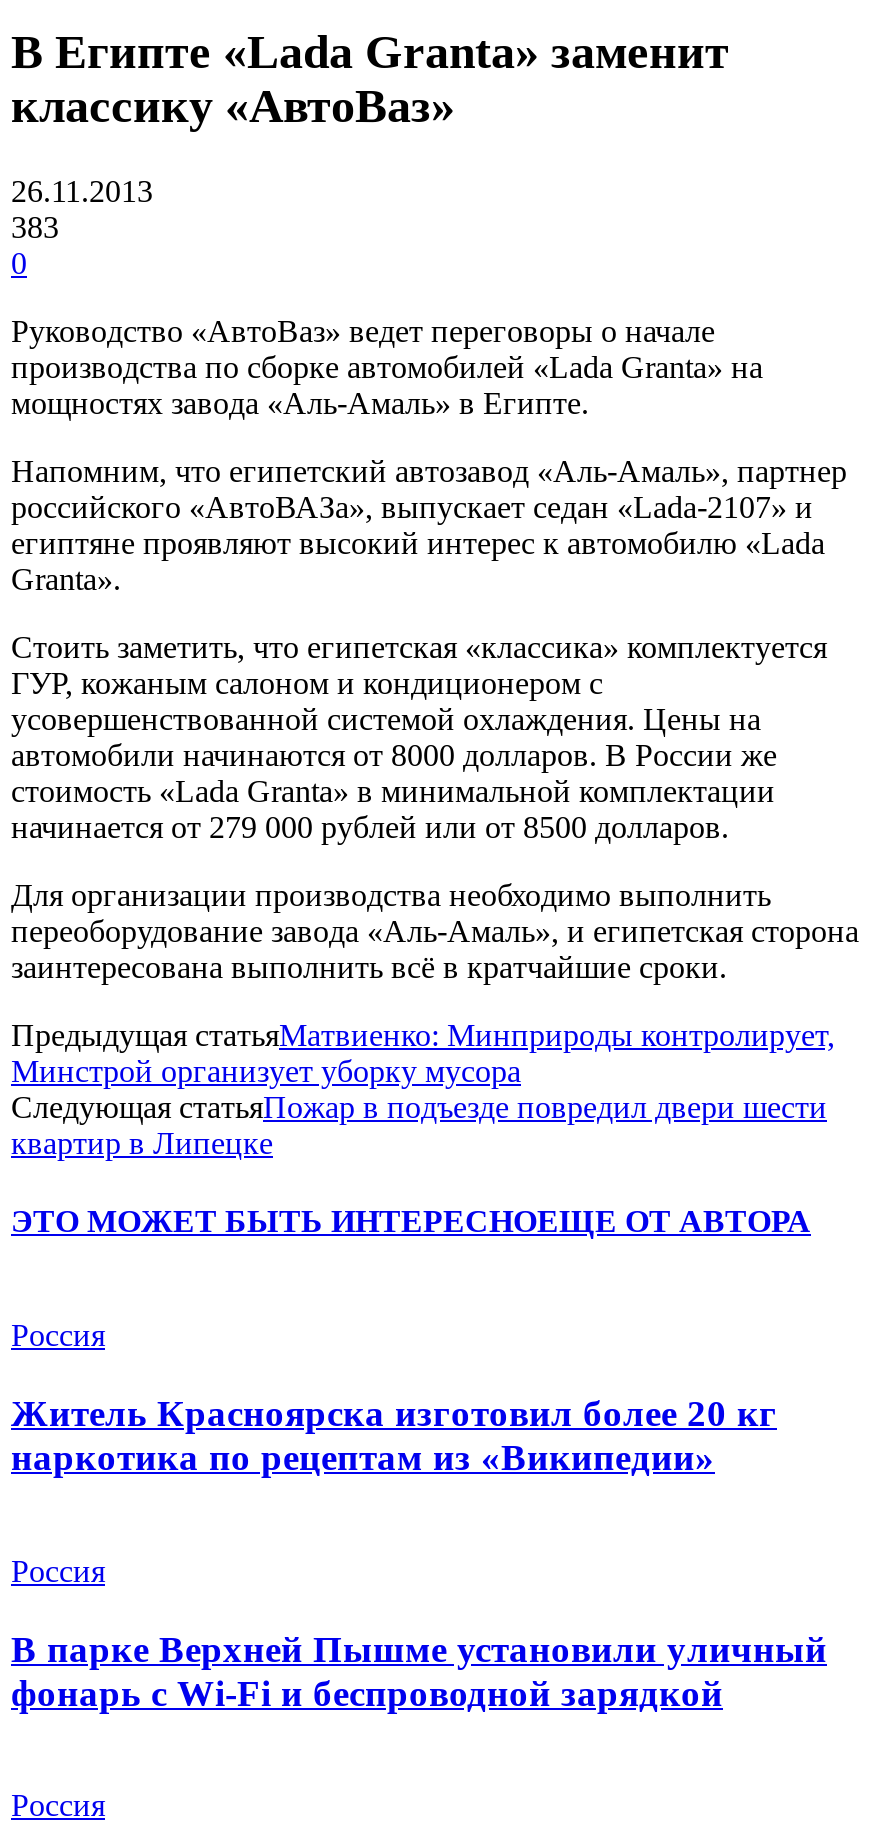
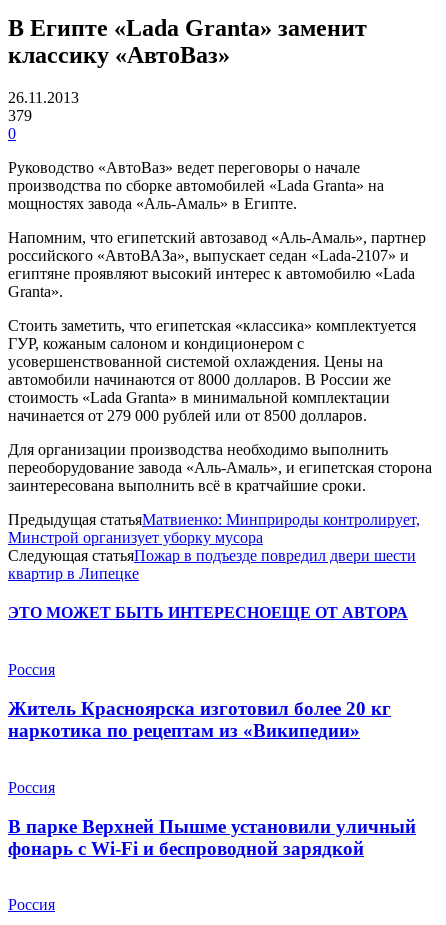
- 383
+ 379
